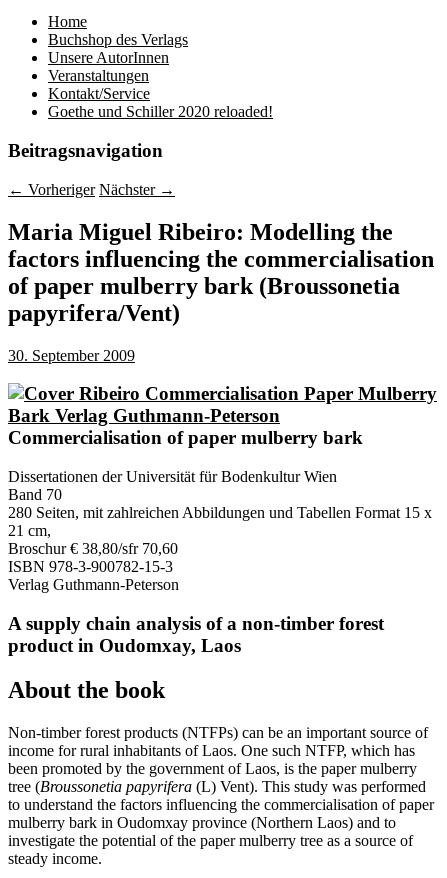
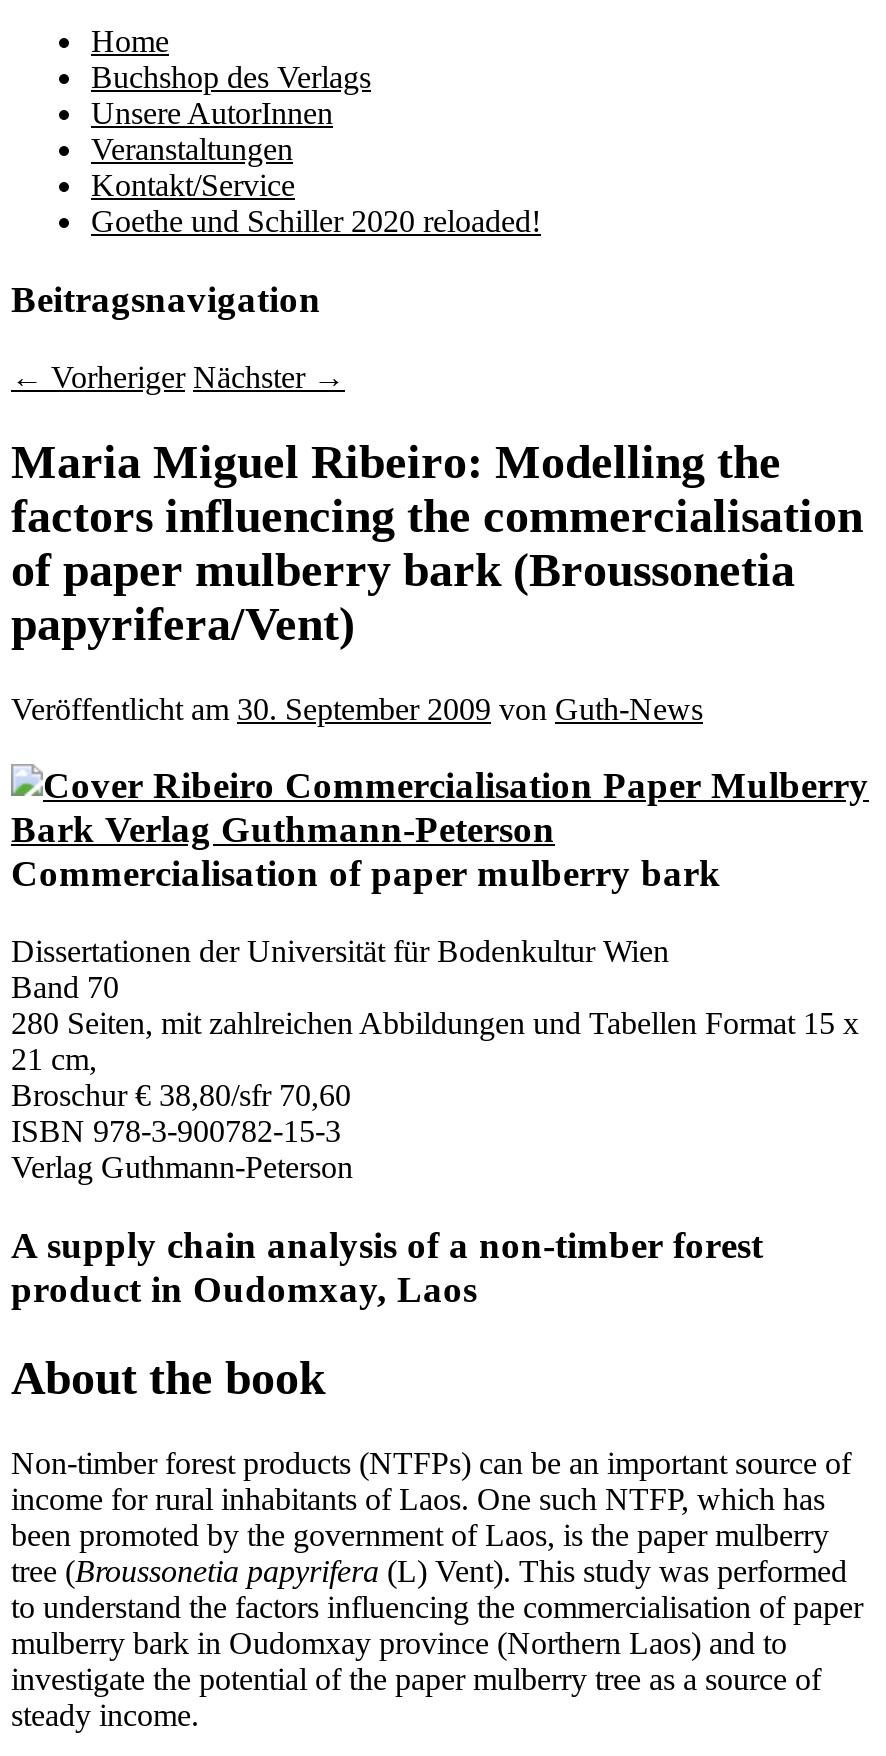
- 30. September 2009
+ Veröffentlicht am 30. September 2009 von Guth-News
